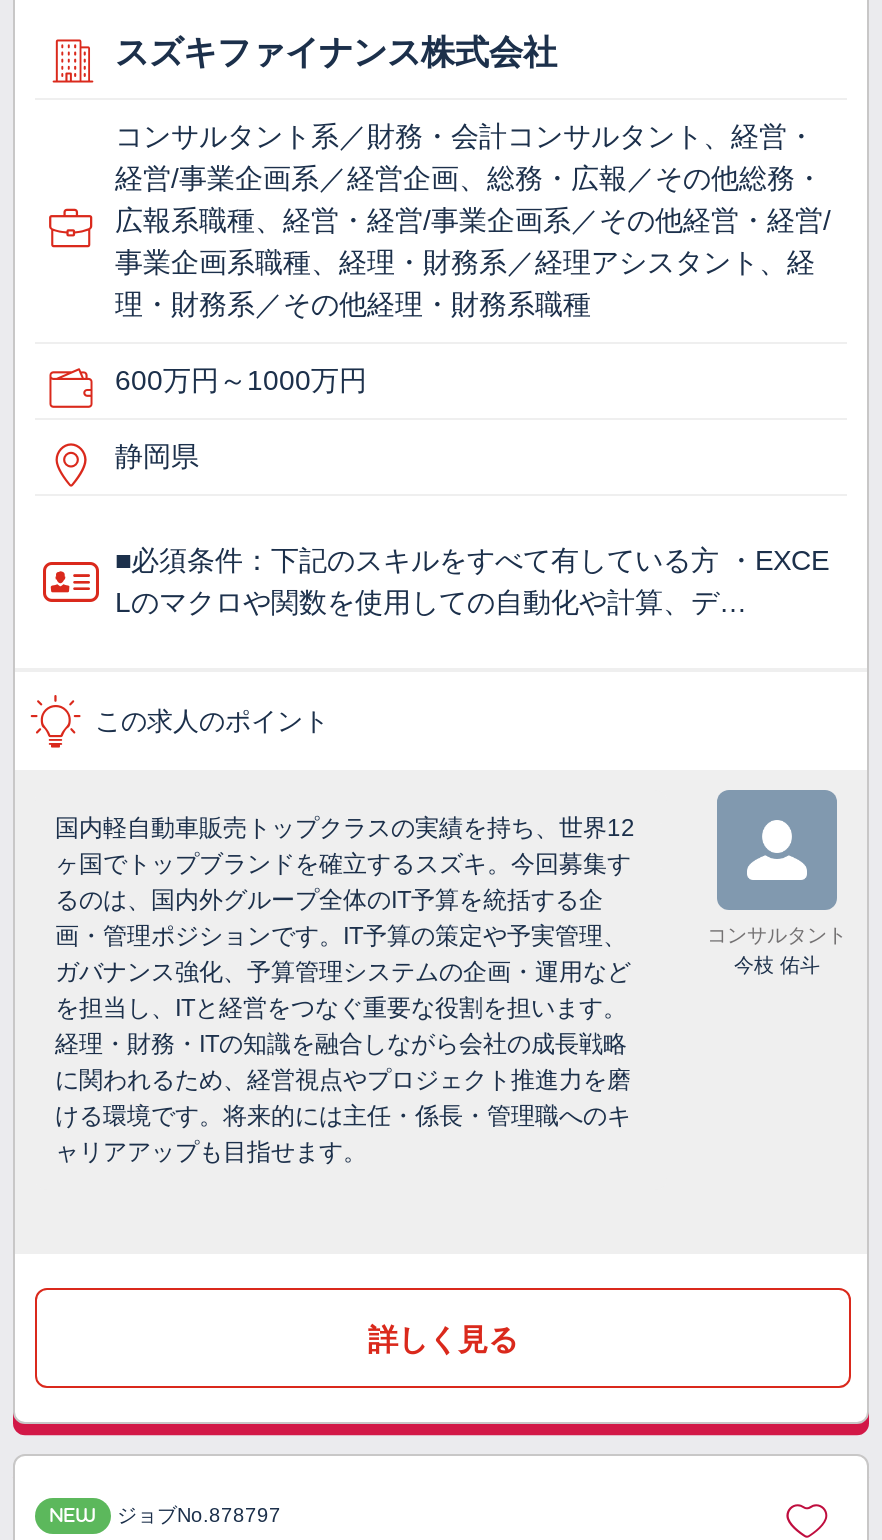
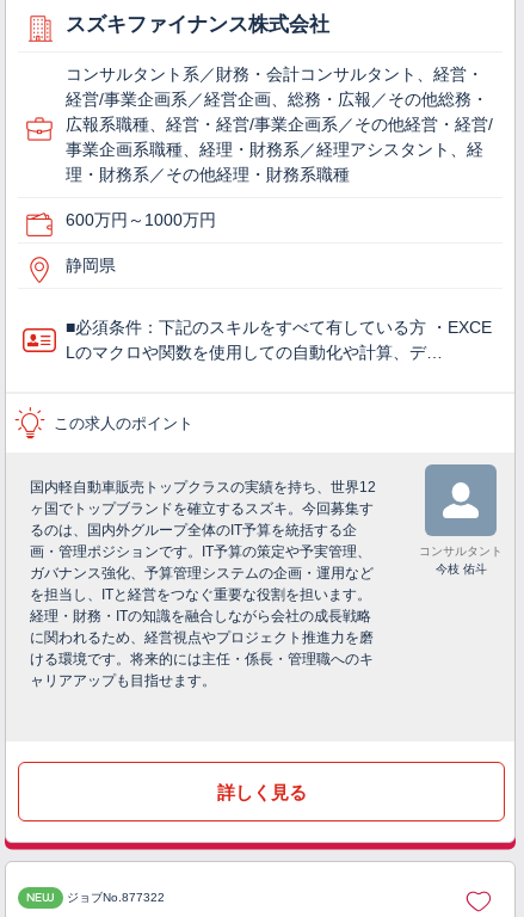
- NEW ジョブNo.878797
+ NEW ジョブNo.877322
